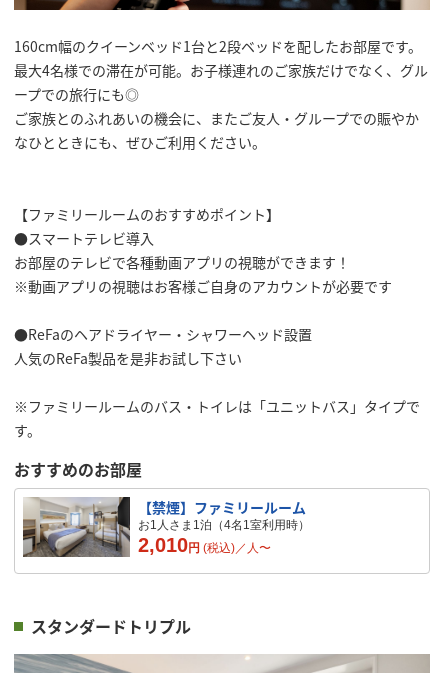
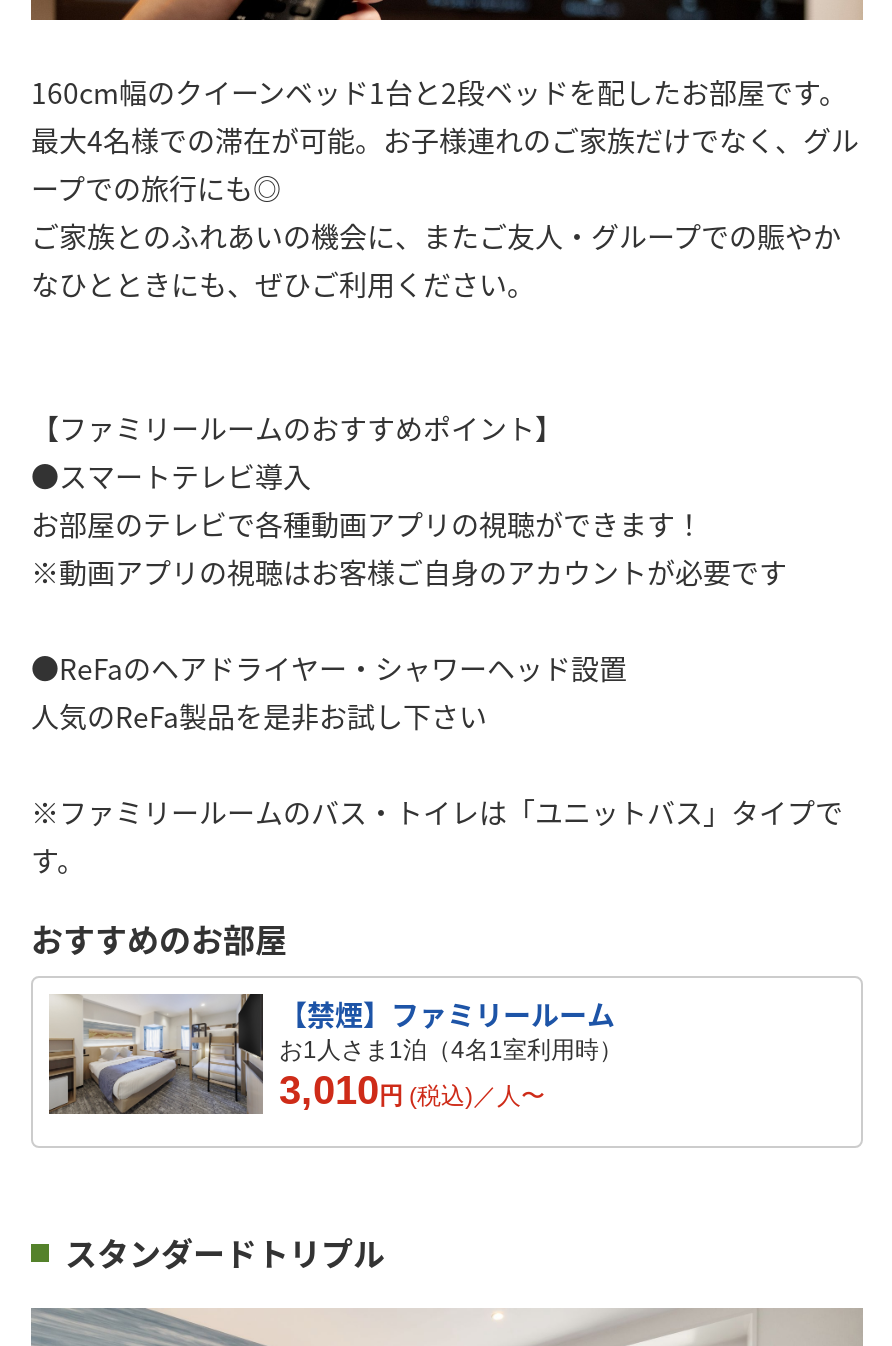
- 2,010円(税込)／人〜
+ 3,010円(税込)／人〜
